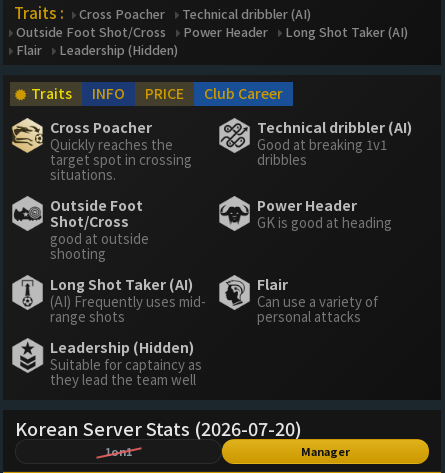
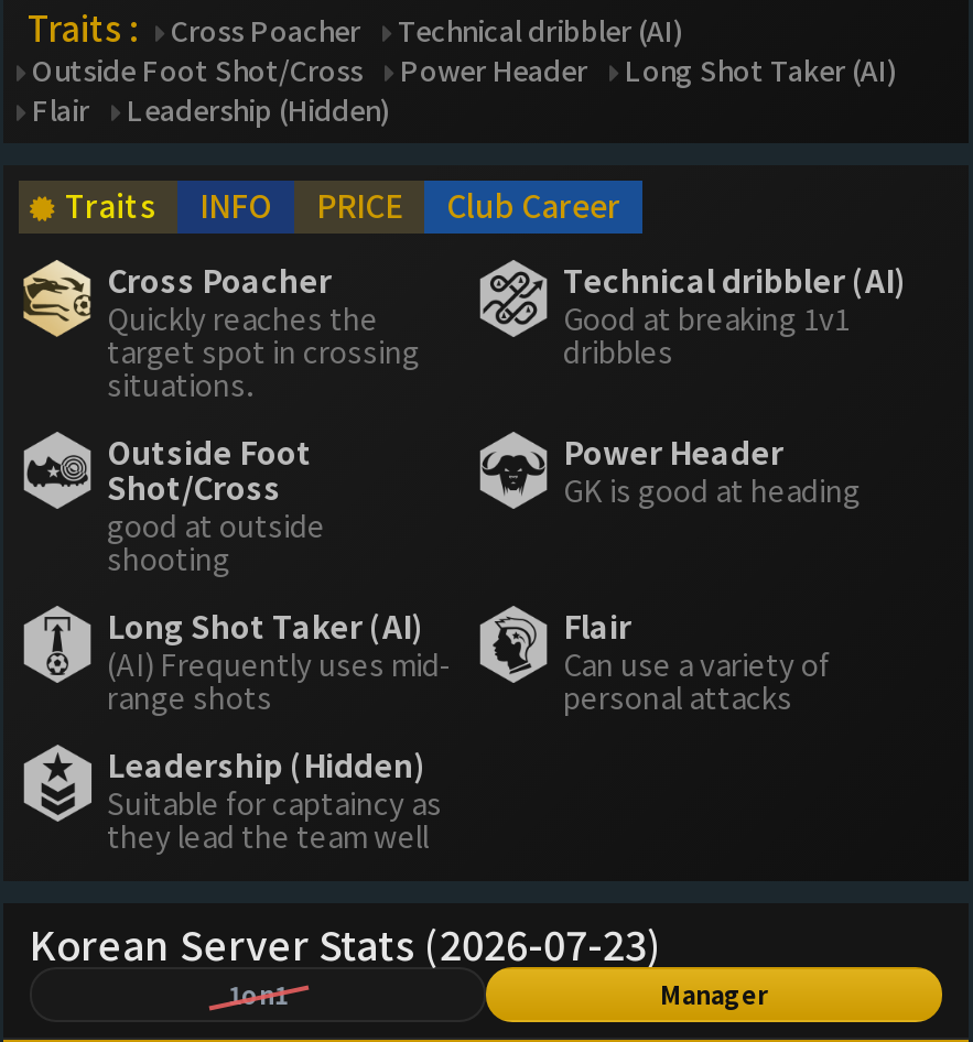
- Korean Server Stats (2026-07-20)
+ Korean Server Stats (2026-07-23)
